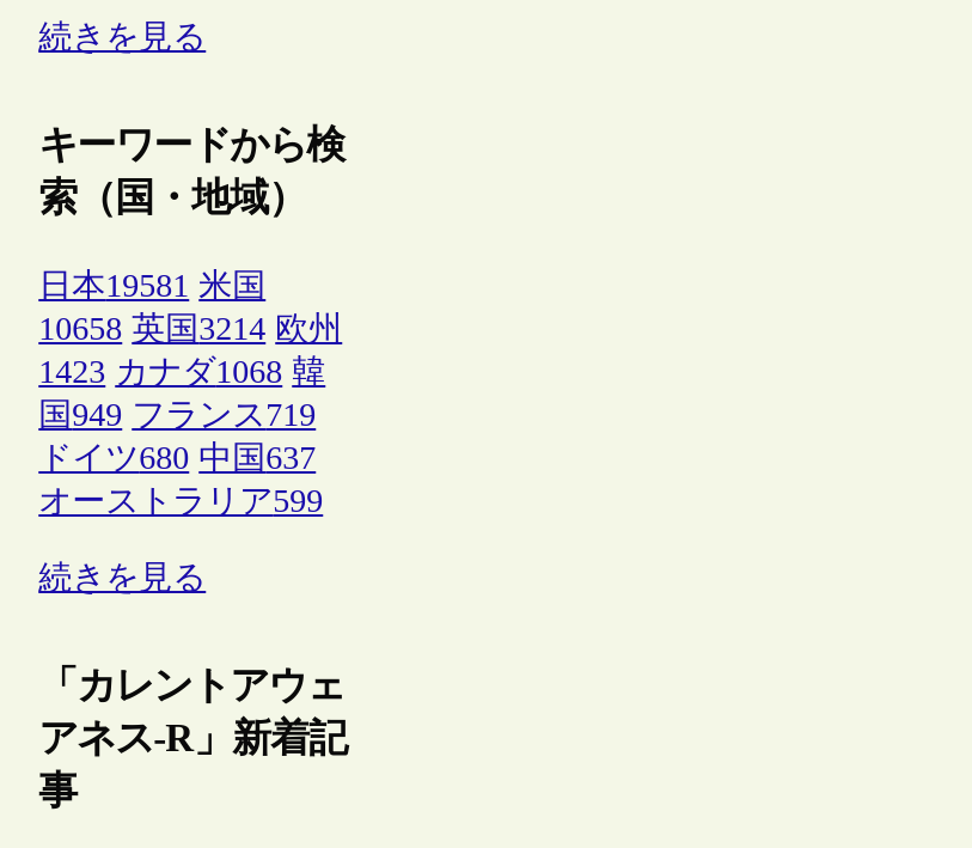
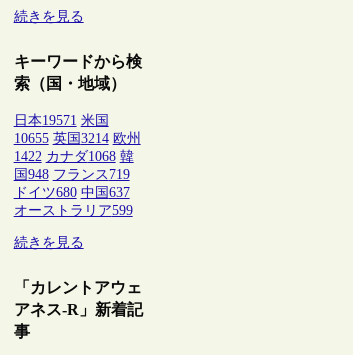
- 日本19581 米国
+ 日本19571 米国

- 10658 英国3214 欧州
+ 10655 英国3214 欧州

- 1423 カナダ1068 韓
+ 1422 カナダ1068 韓

- 国949 フランス719
+ 国948 フランス719
